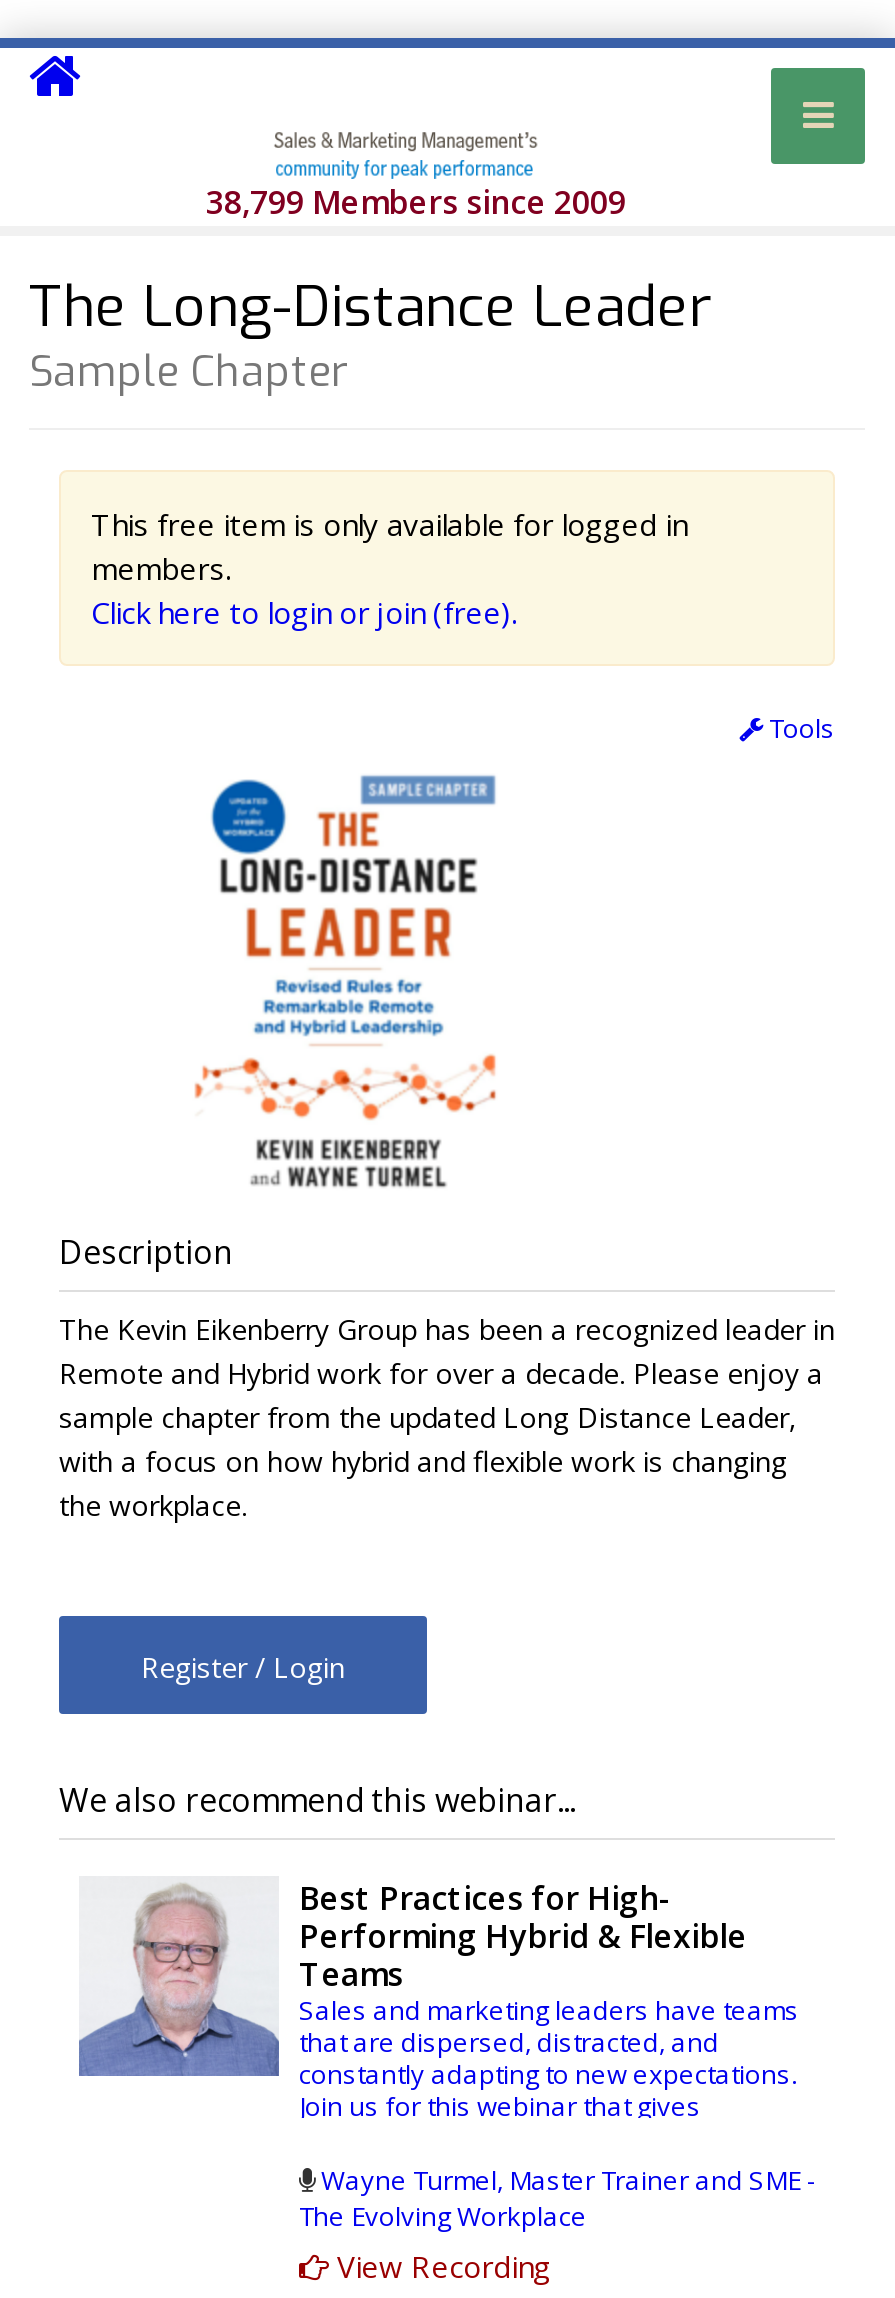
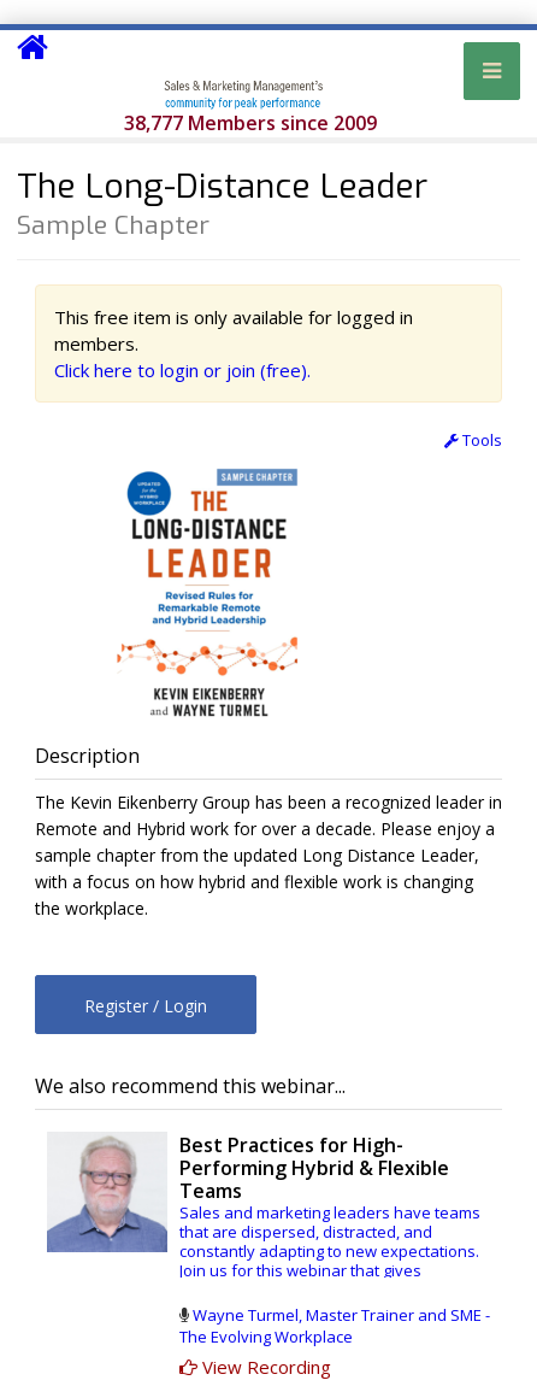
- 38,799 Members since 2009
+ 38,777 Members since 2009
